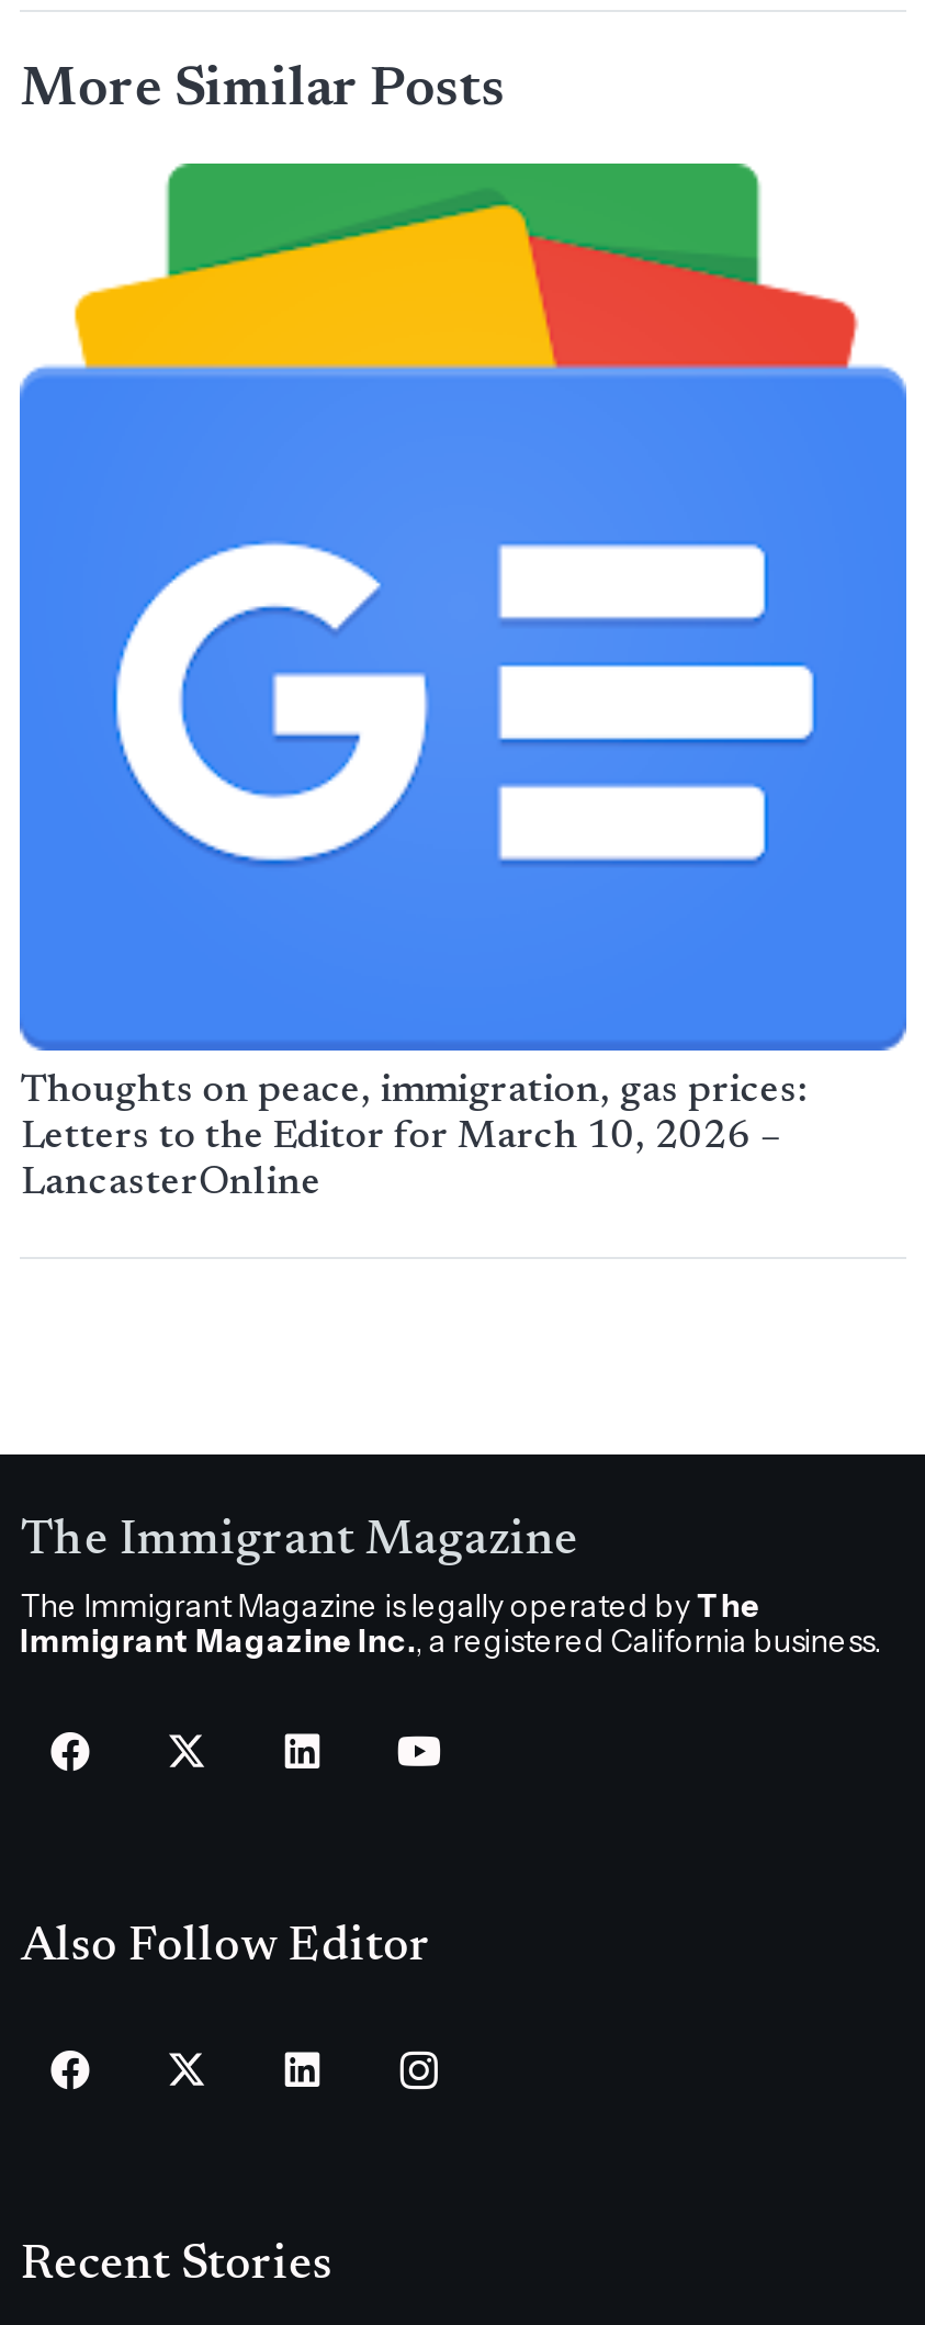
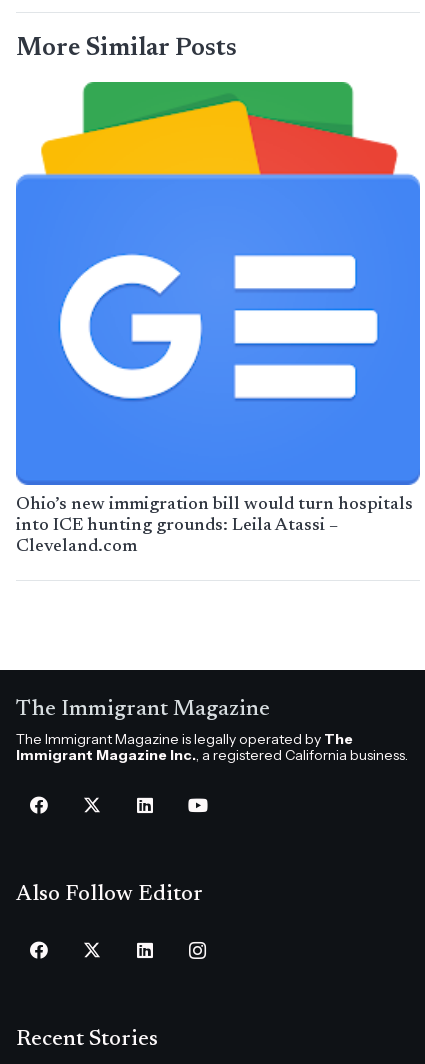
- Thoughts on peace, immigration, gas prices:
- Letters to the Editor for March 10, 2026 –
- LancasterOnline
+ Ohio’s new immigration bill would turn hospitals
+ into ICE hunting grounds: Leila Atassi –
+ Cleveland.com
